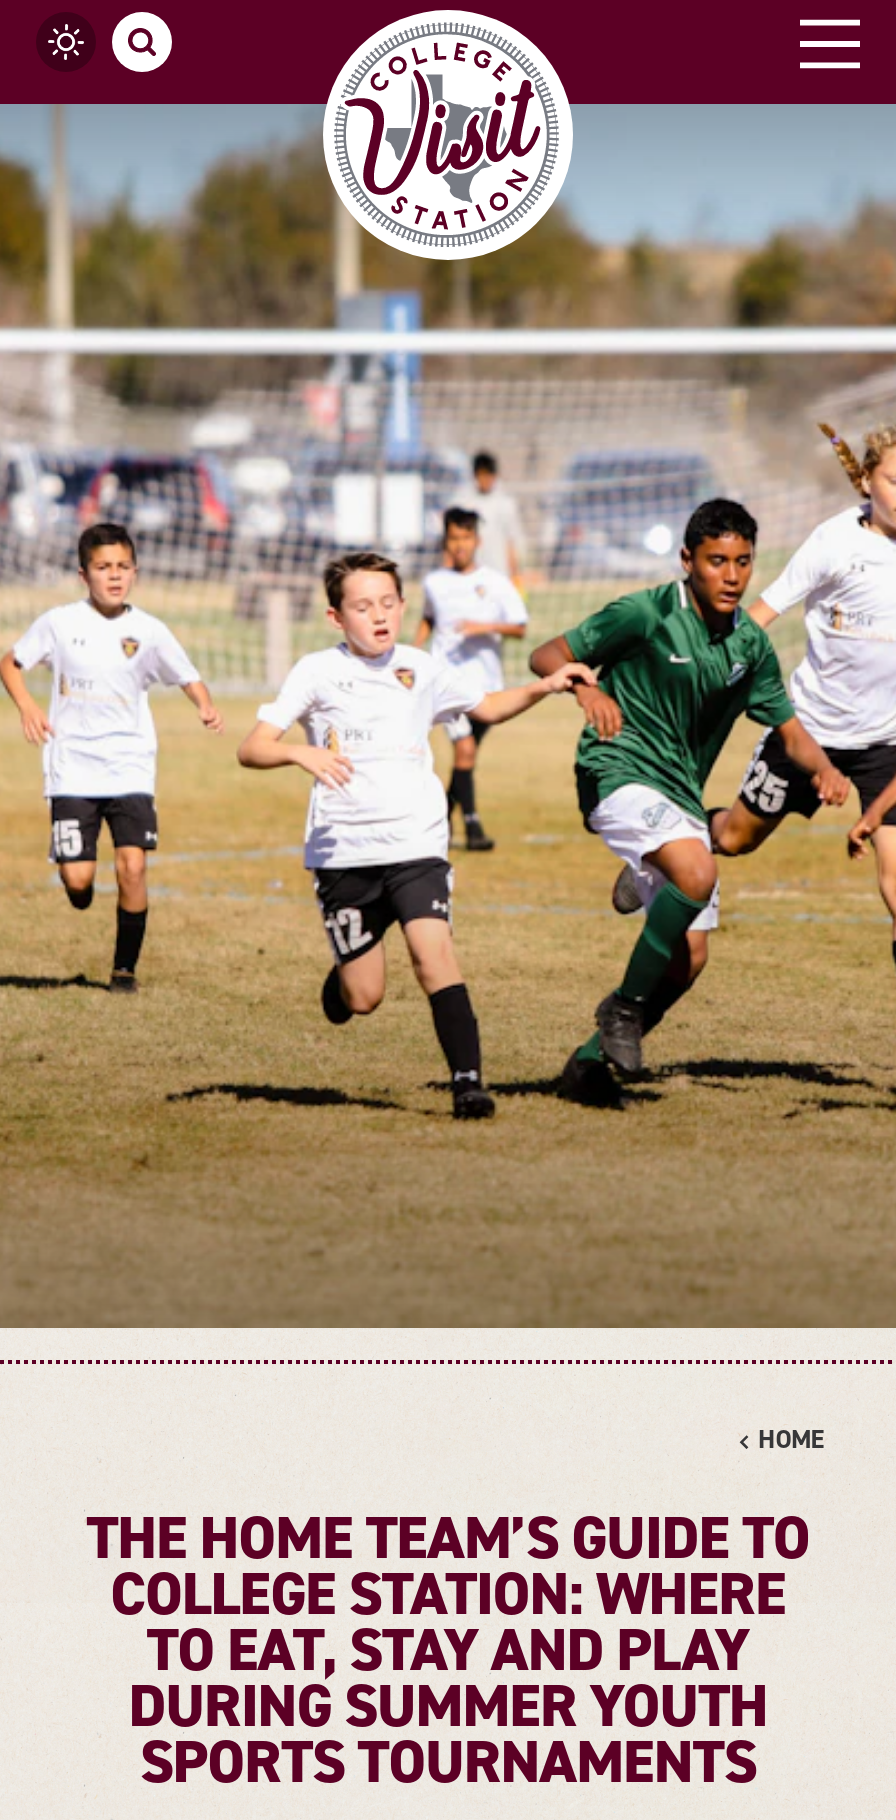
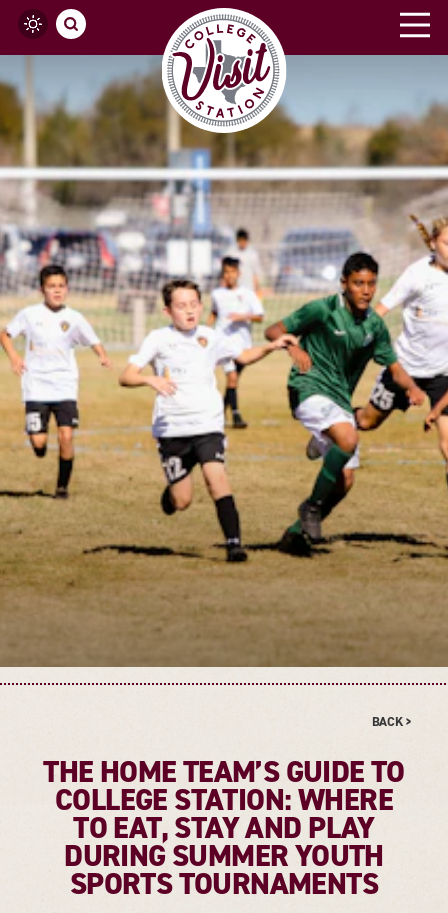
- HOME
+ BACK >
